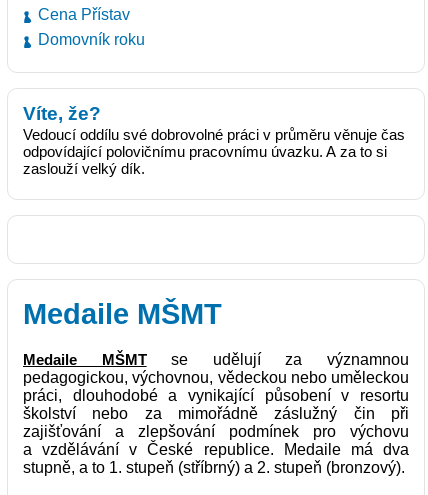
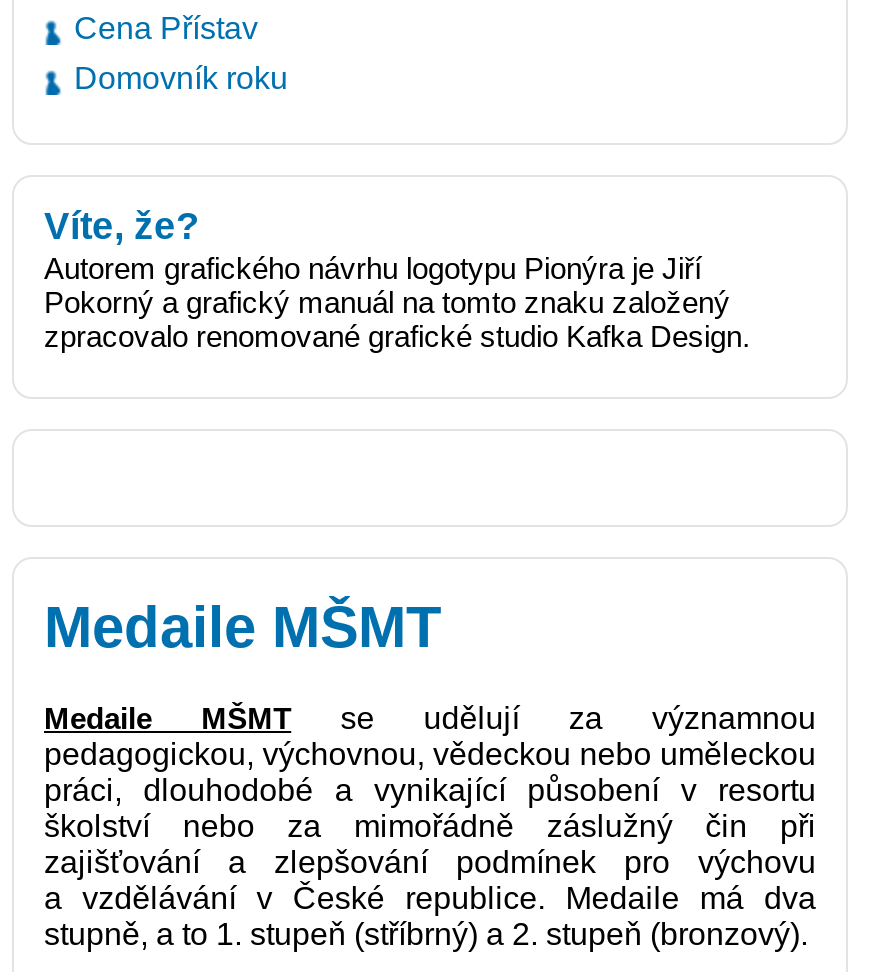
- Vedoucí oddílu své dobrovolné práci v průměru věnuje čas
- odpovídající polovičnímu pracovnímu úvazku. A za to si
- zaslouží velký dík.
+ Autorem grafického návrhu logotypu Pionýra je Jiří
+ Pokorný a grafický manuál na tomto znaku založený
+ zpracovalo renomované grafické studio Kafka Design.
